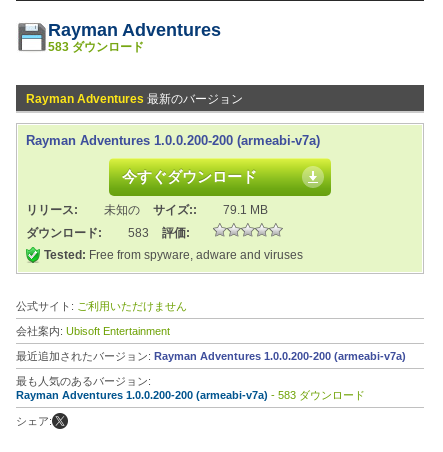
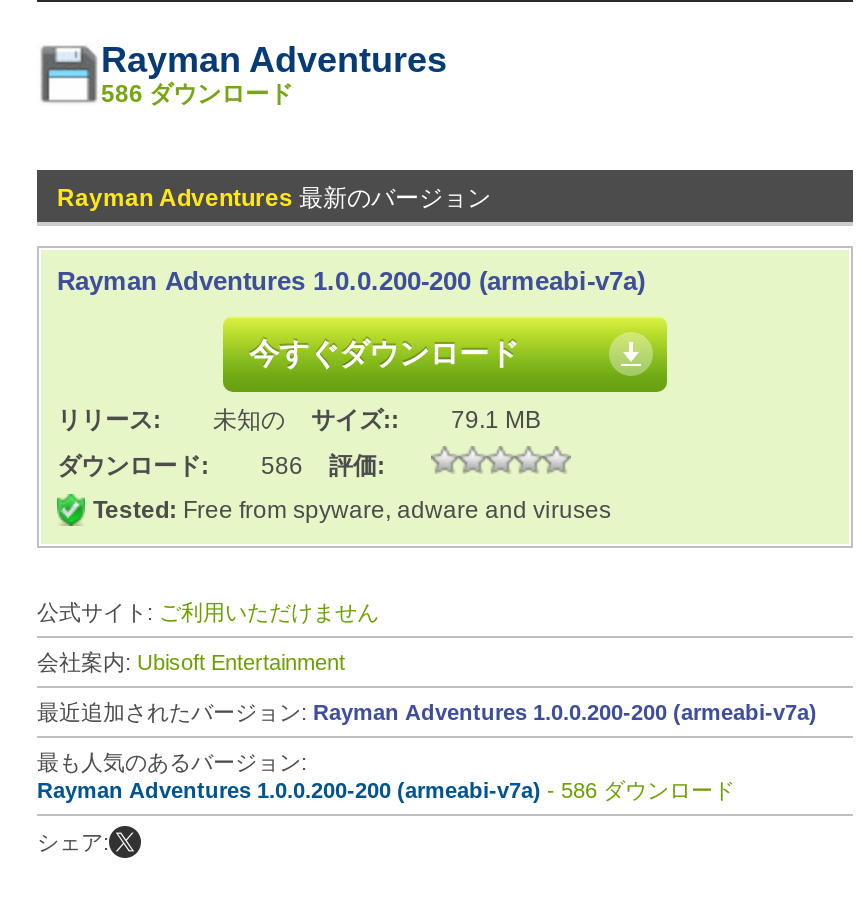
- 583 ダウンロード
+ 586 ダウンロード

- ダウンロード: 583 評価:
+ ダウンロード: 586 評価:

- Rayman Adventures 1.0.0.200-200 (armeabi-v7a) - 583 ダウンロード
+ Rayman Adventures 1.0.0.200-200 (armeabi-v7a) - 586 ダウンロード
